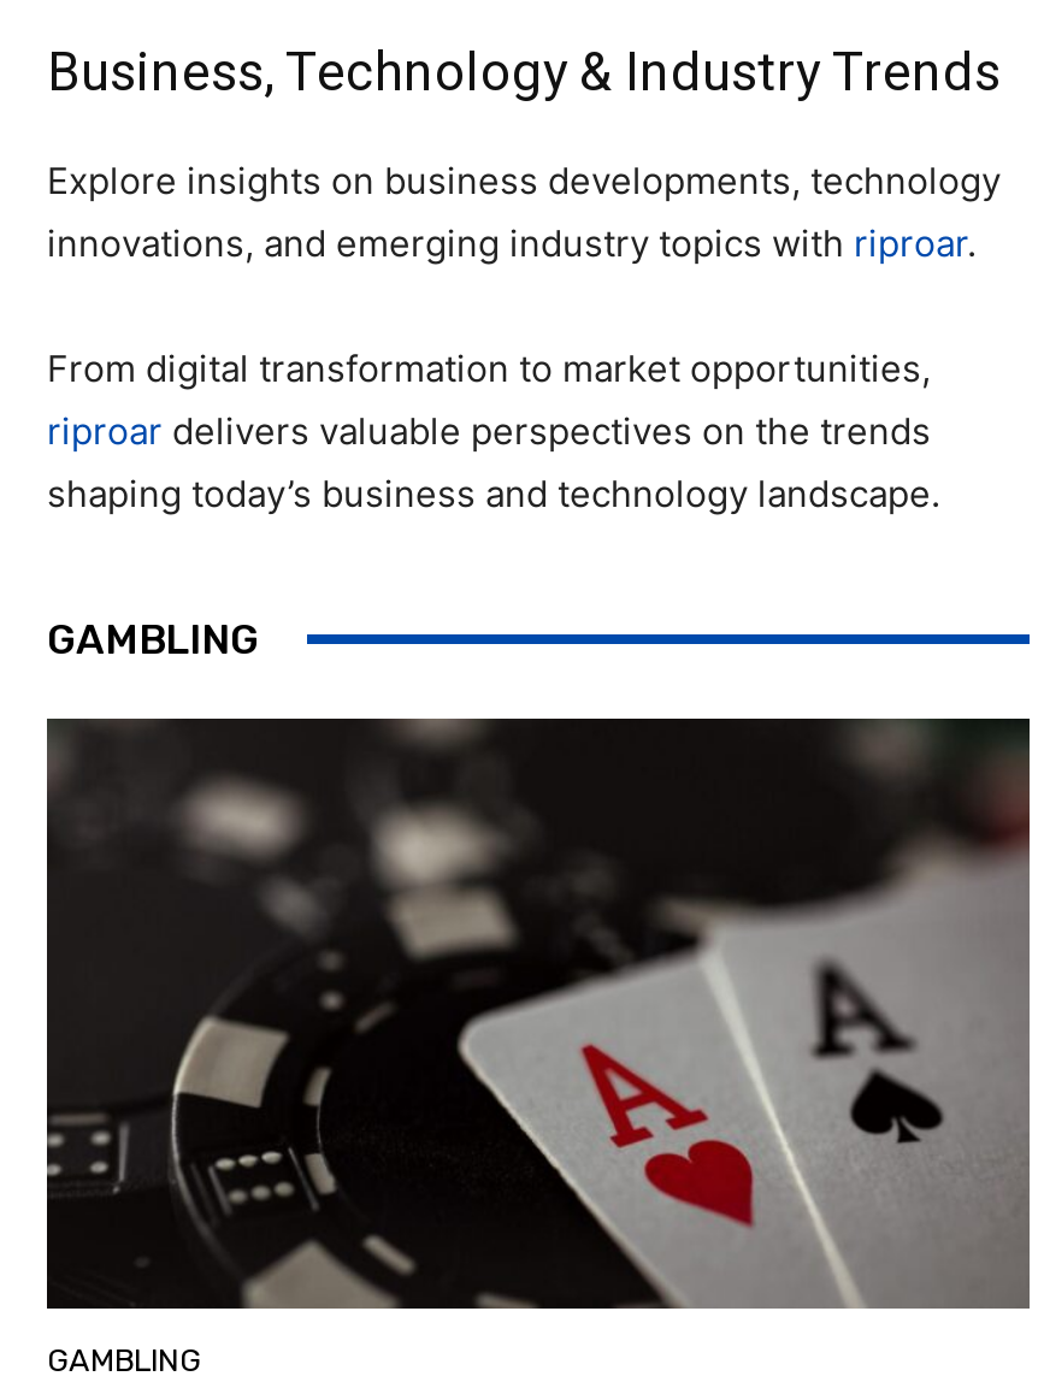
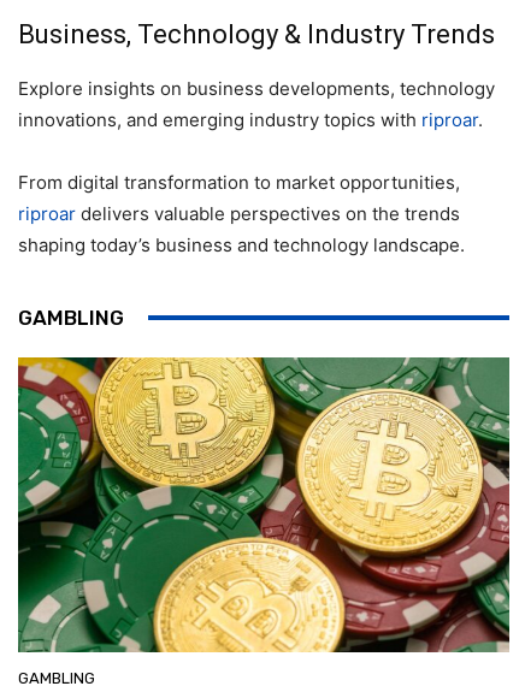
- [image]
+ [image]
